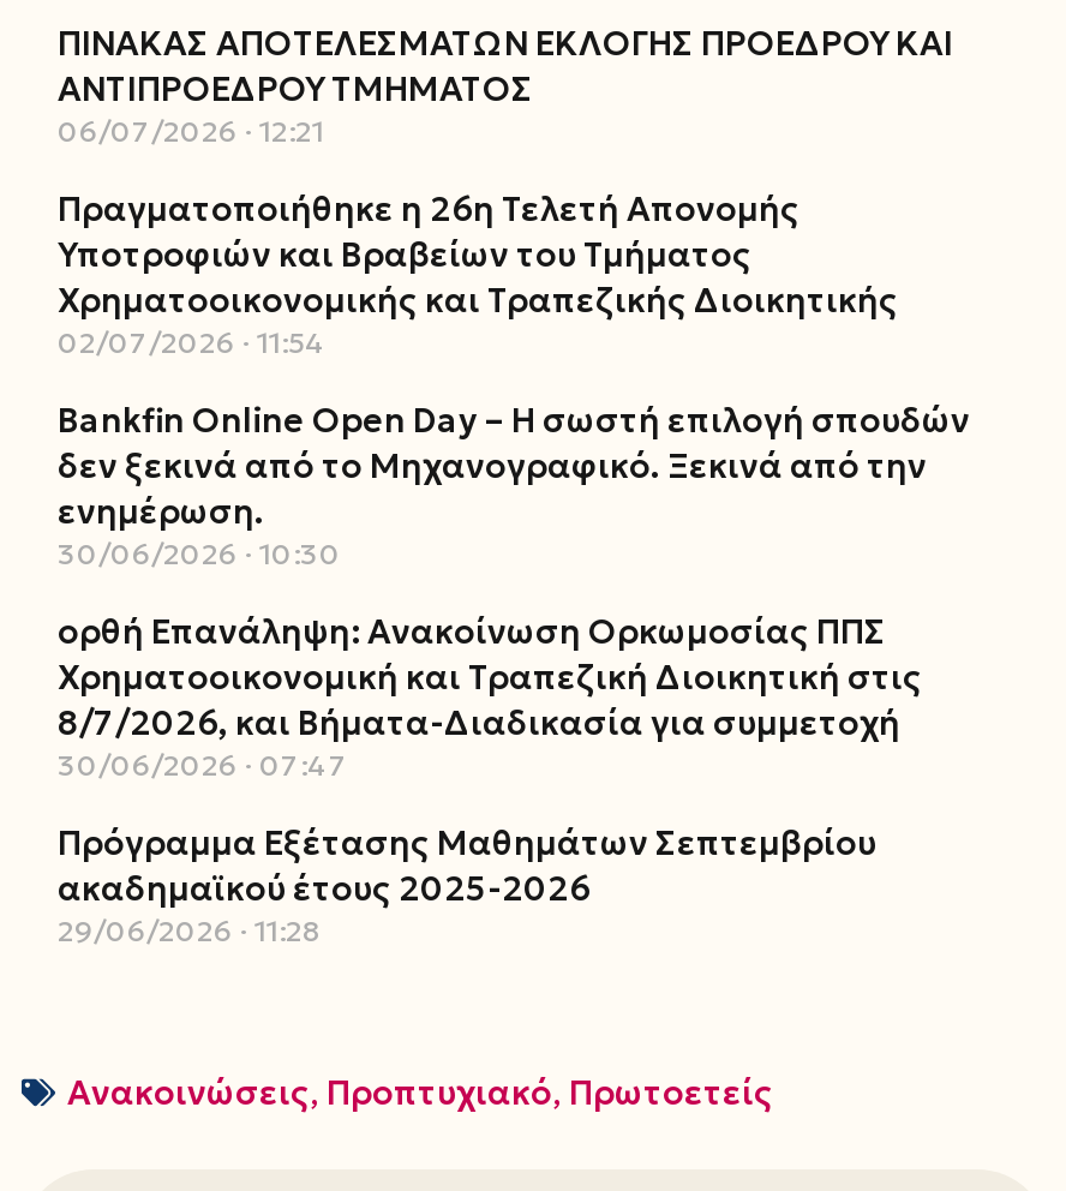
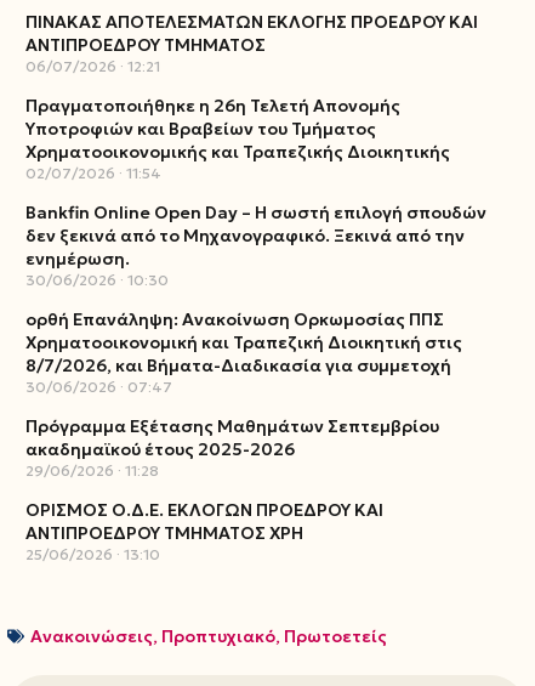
+ ΟΡΙΣΜΟΣ Ο.Δ.Ε. ΕΚΛΟΓΩΝ ΠΡΟΕΔΡΟΥ ΚΑΙ
+ ΑΝΤΙΠΡΟΕΔΡΟΥ ΤΜΗΜΑΤΟΣ ΧΡΗ
+ 25/06/2026 13:10
